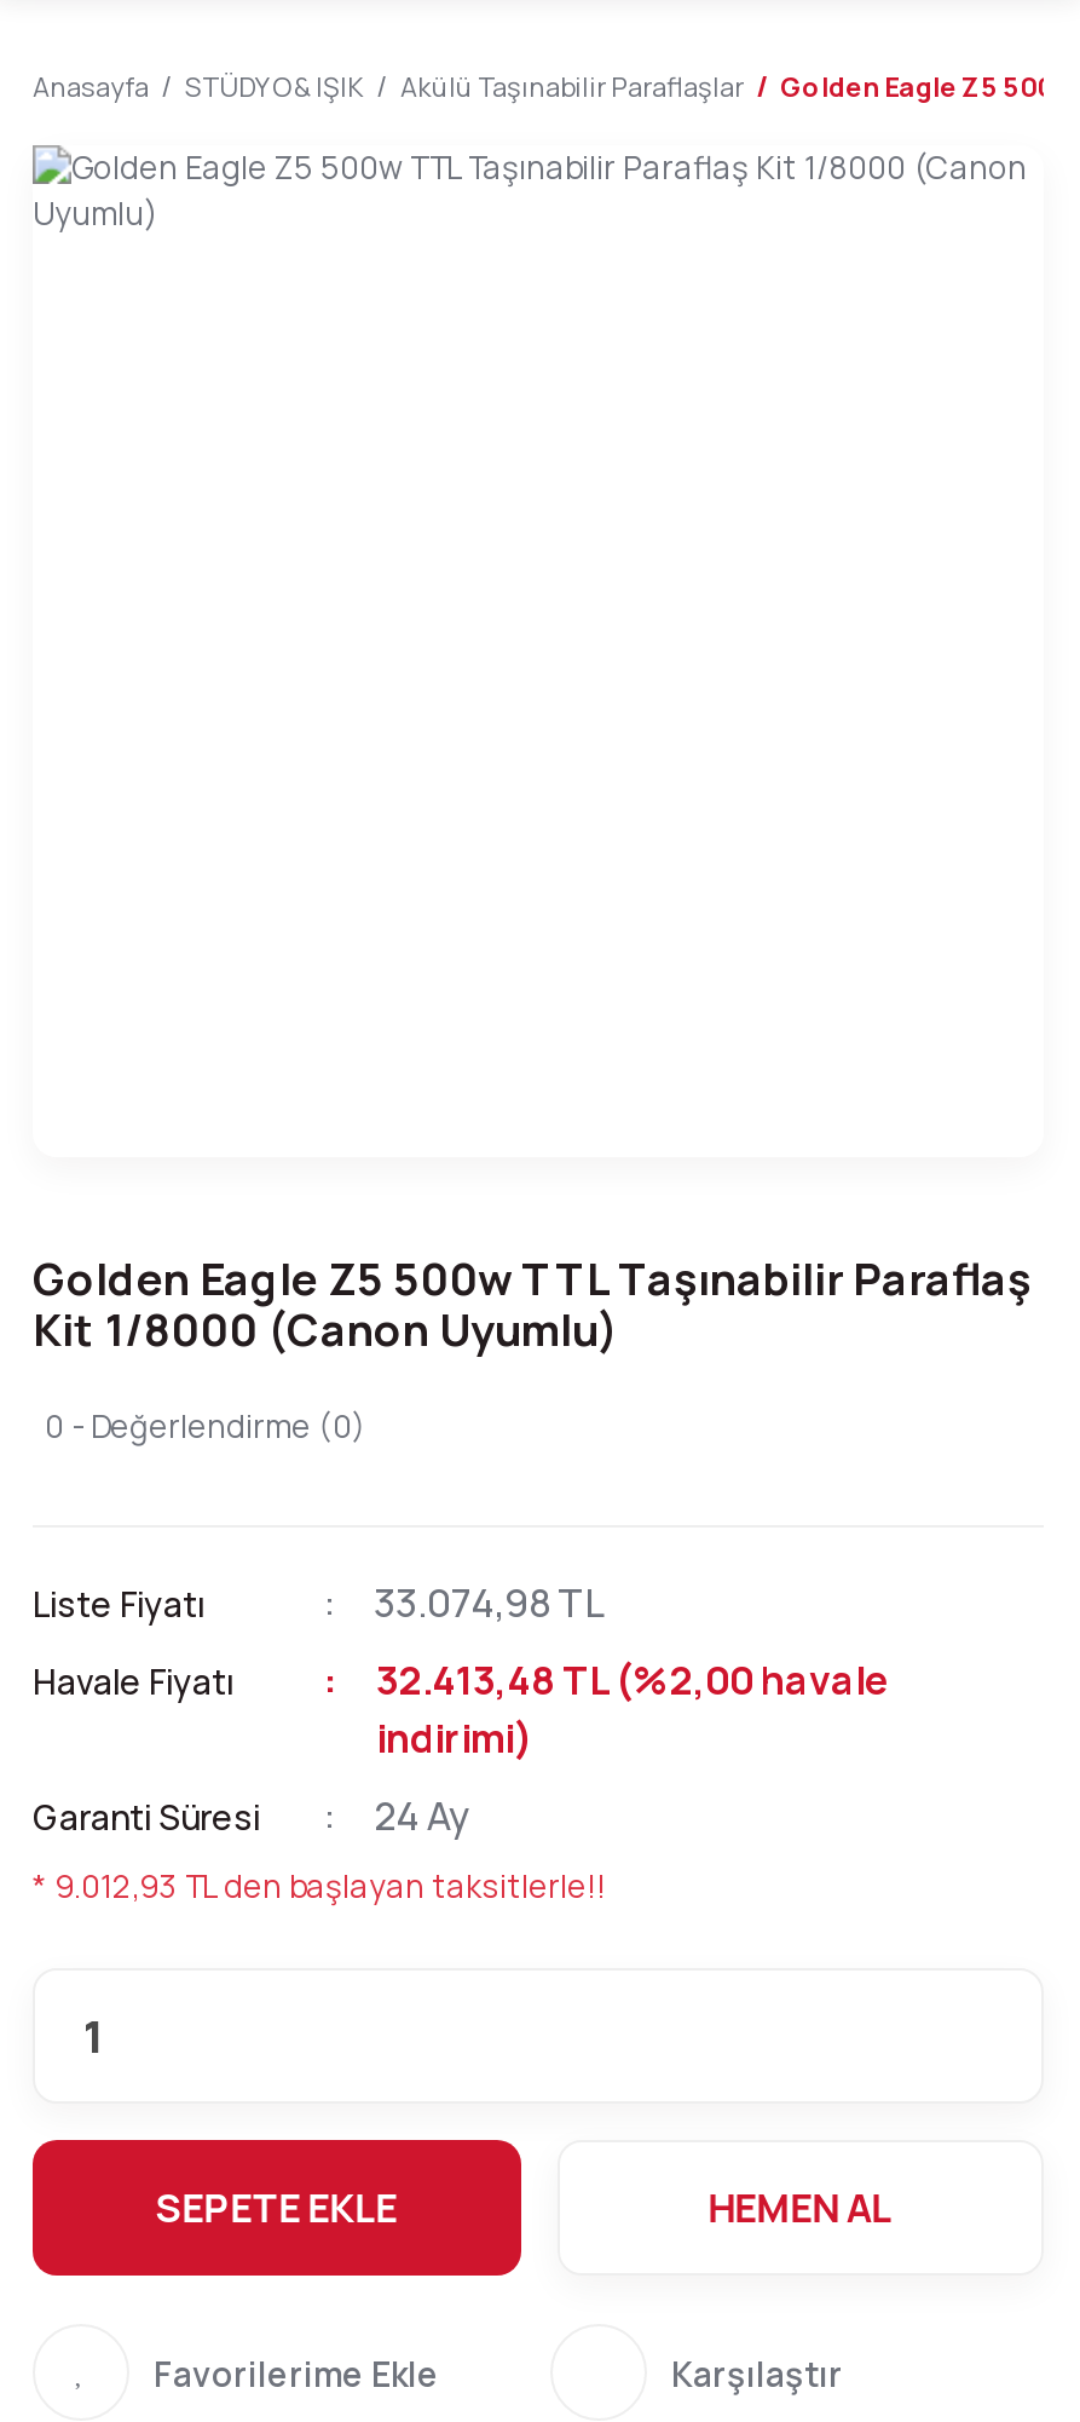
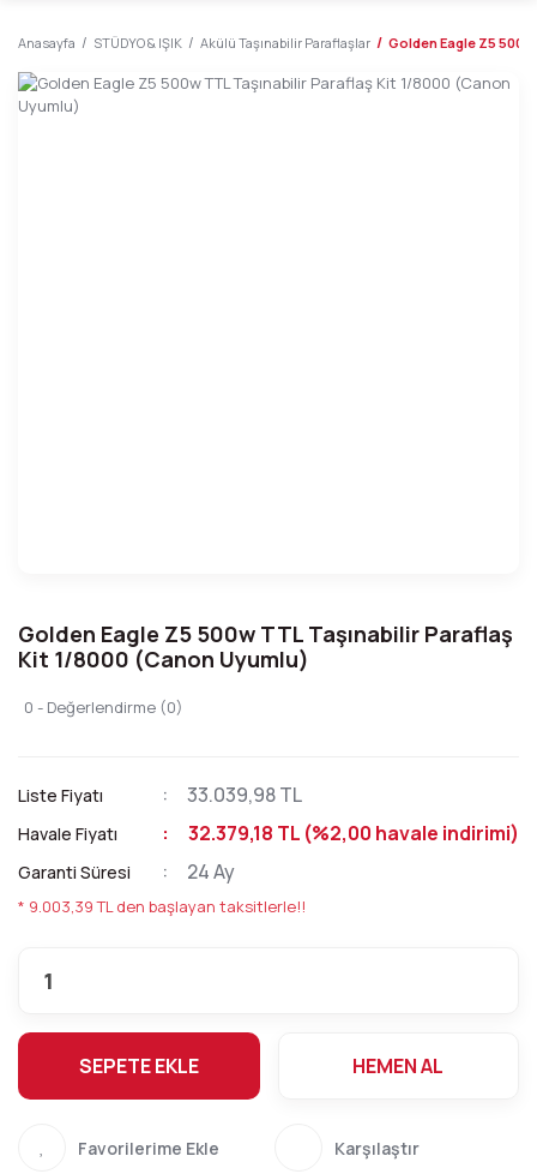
- 33.074,98 TL
+ 33.039,98 TL

- 32.413,48 TL (%2,00 havale
- indirimi)
+ 32.379,18 TL (%2,00 havale indirimi)

- * 9.012,93 TL den başlayan taksitlerle!!
+ * 9.003,39 TL den başlayan taksitlerle!!
